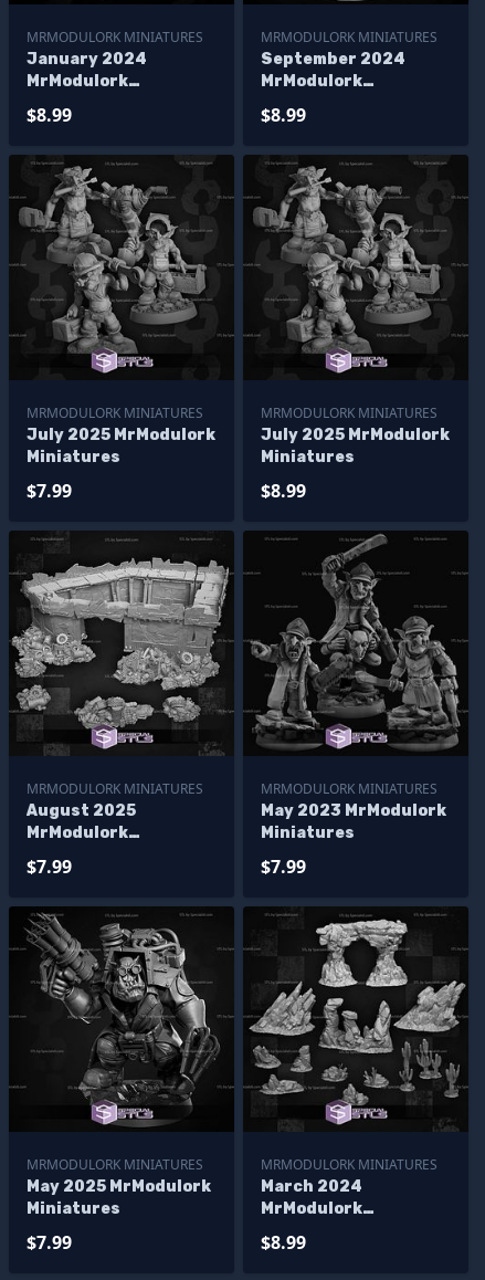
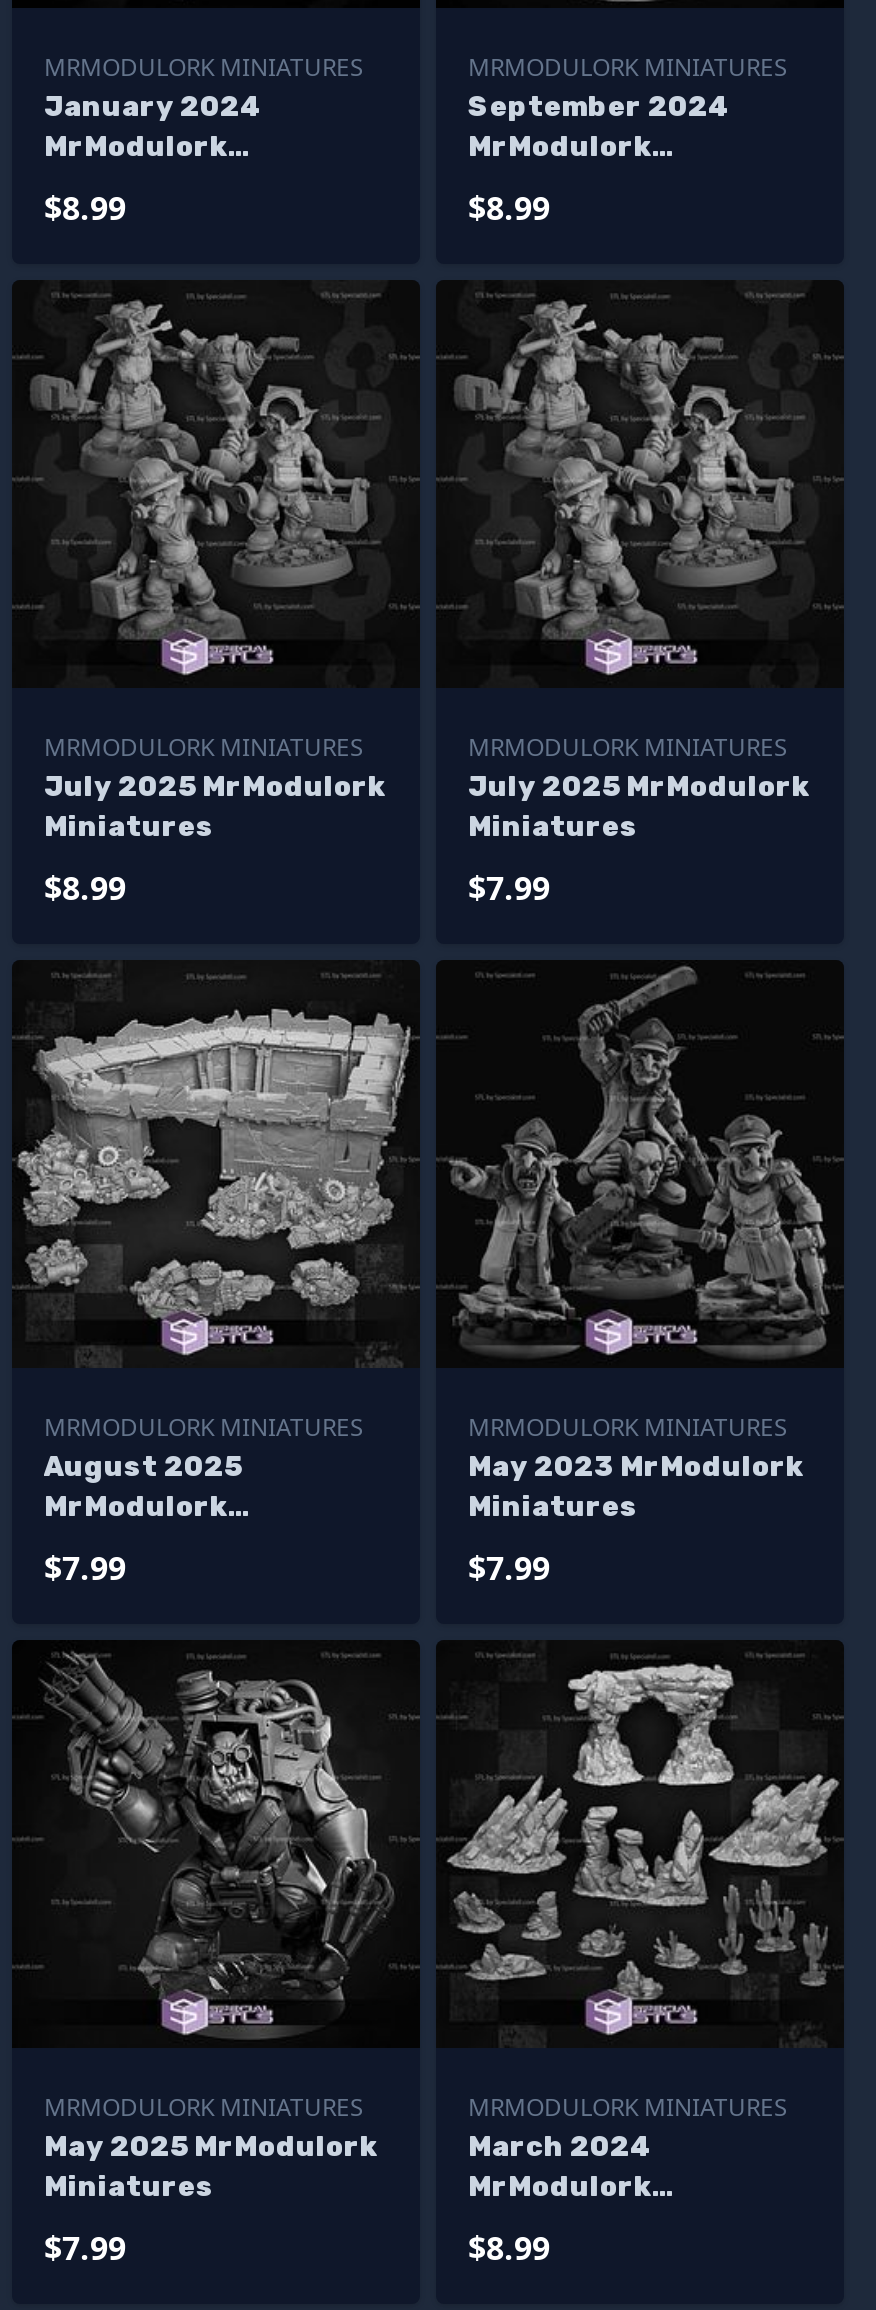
- $7.99
+ $8.99

- $8.99
+ $7.99
